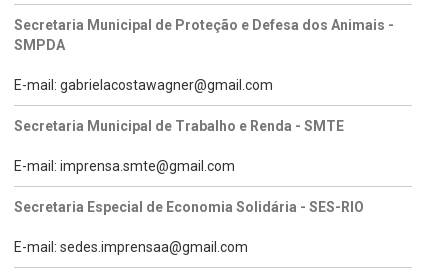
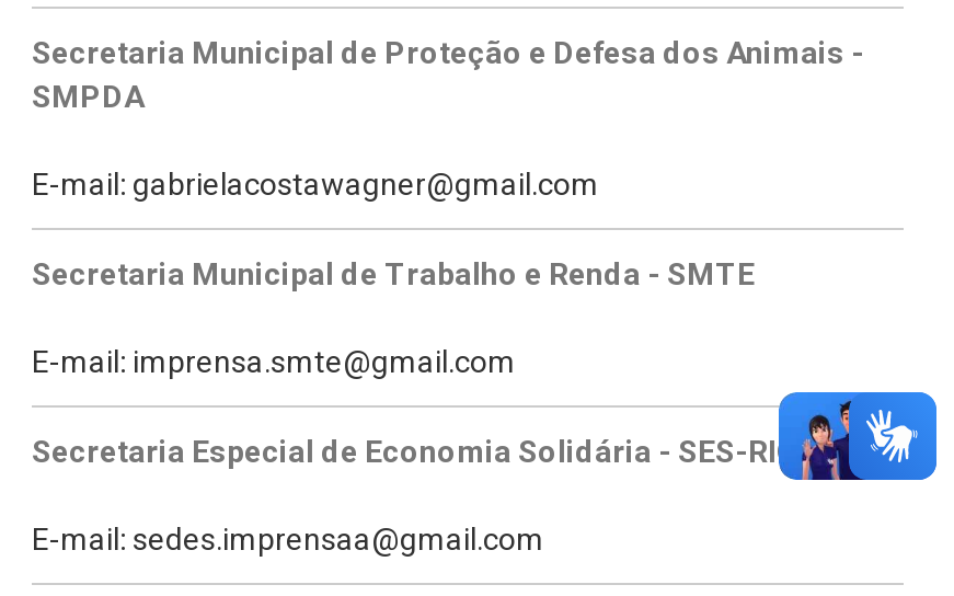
+ [image]
